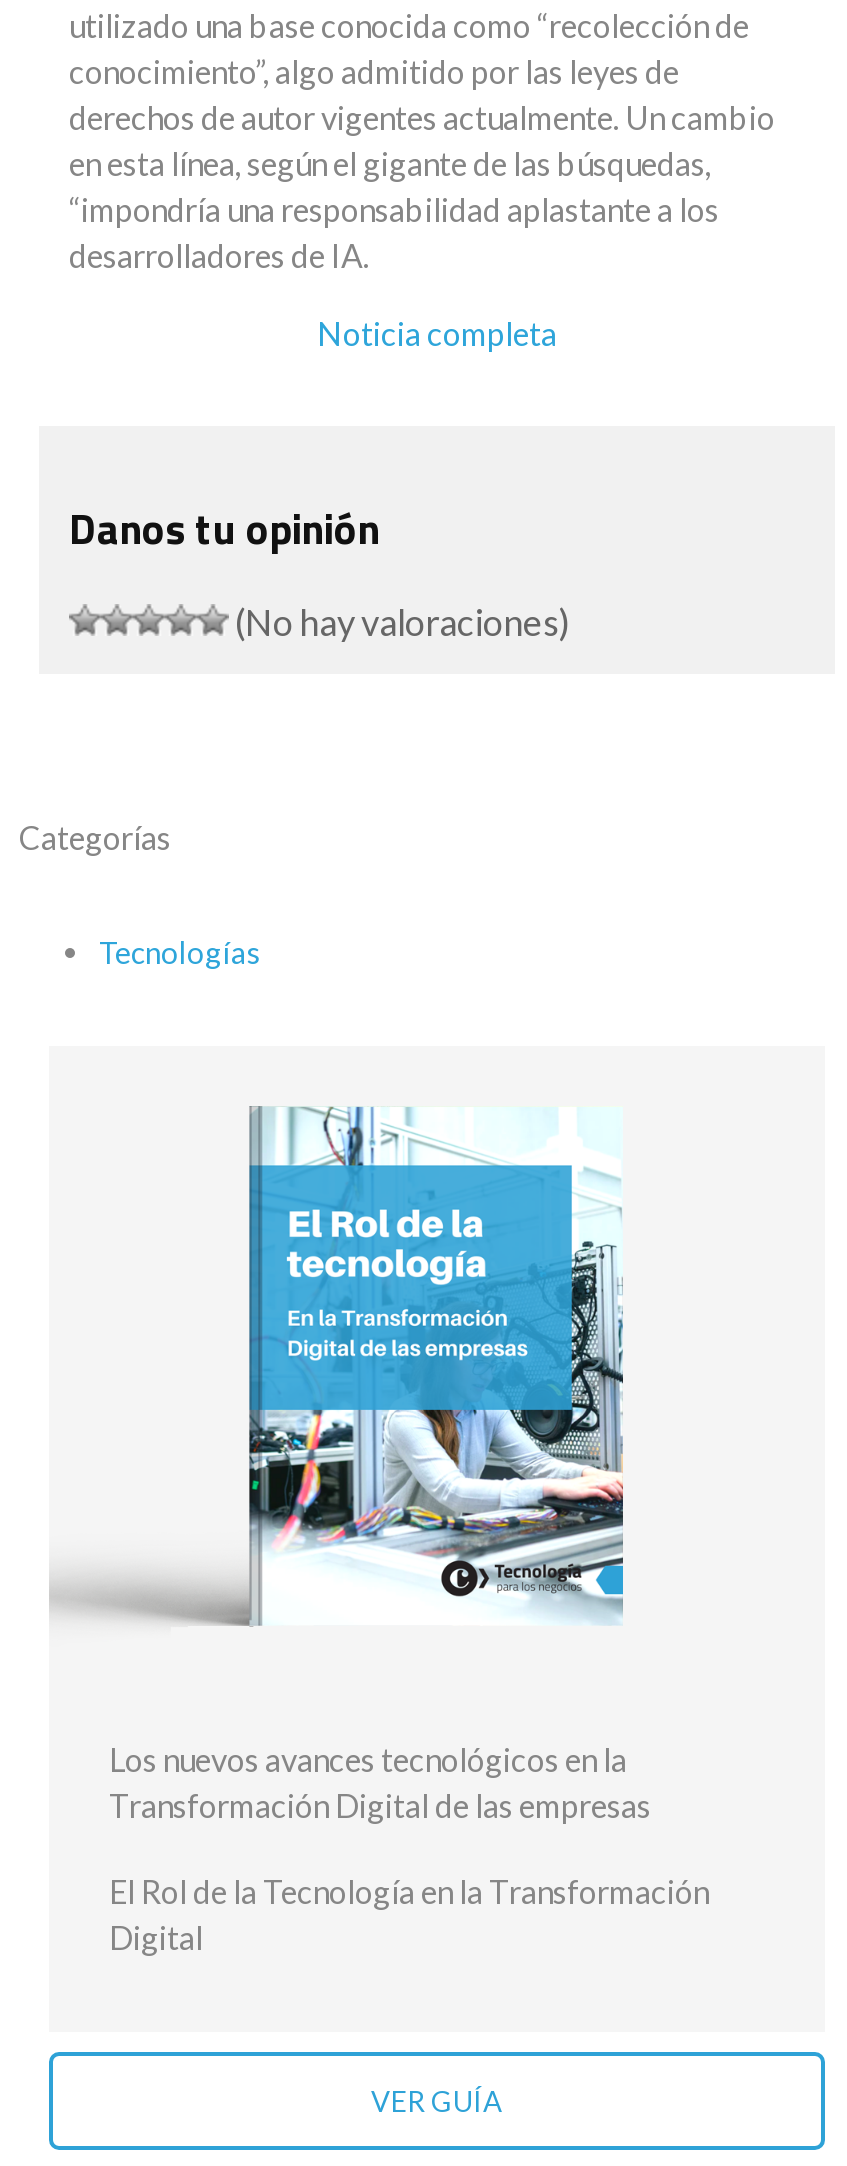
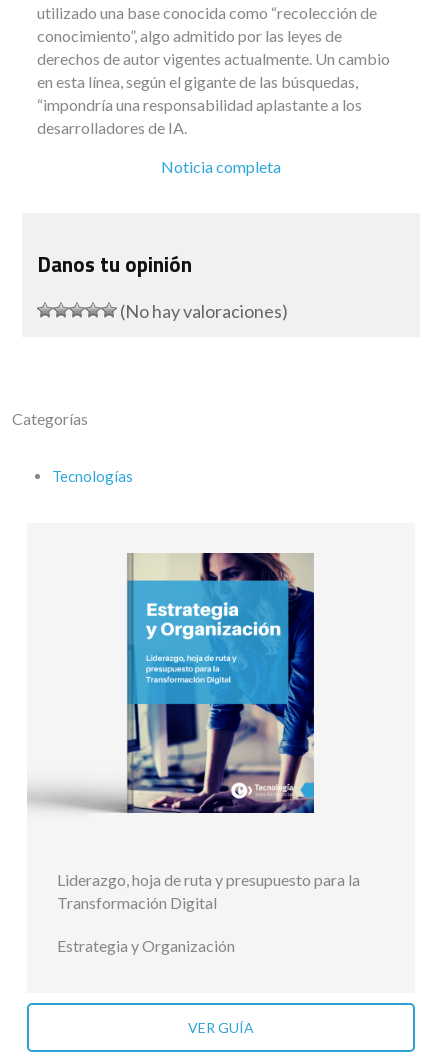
- [image]
+ [image]

- Los nuevos avances tecnológicos en la
- Transformación Digital de las empresas
+ Liderazgo, hoja de ruta y presupuesto para la
+ Transformación Digital

- El Rol de la Tecnología en la Transformación
- Digital
+ Estrategia y Organización
